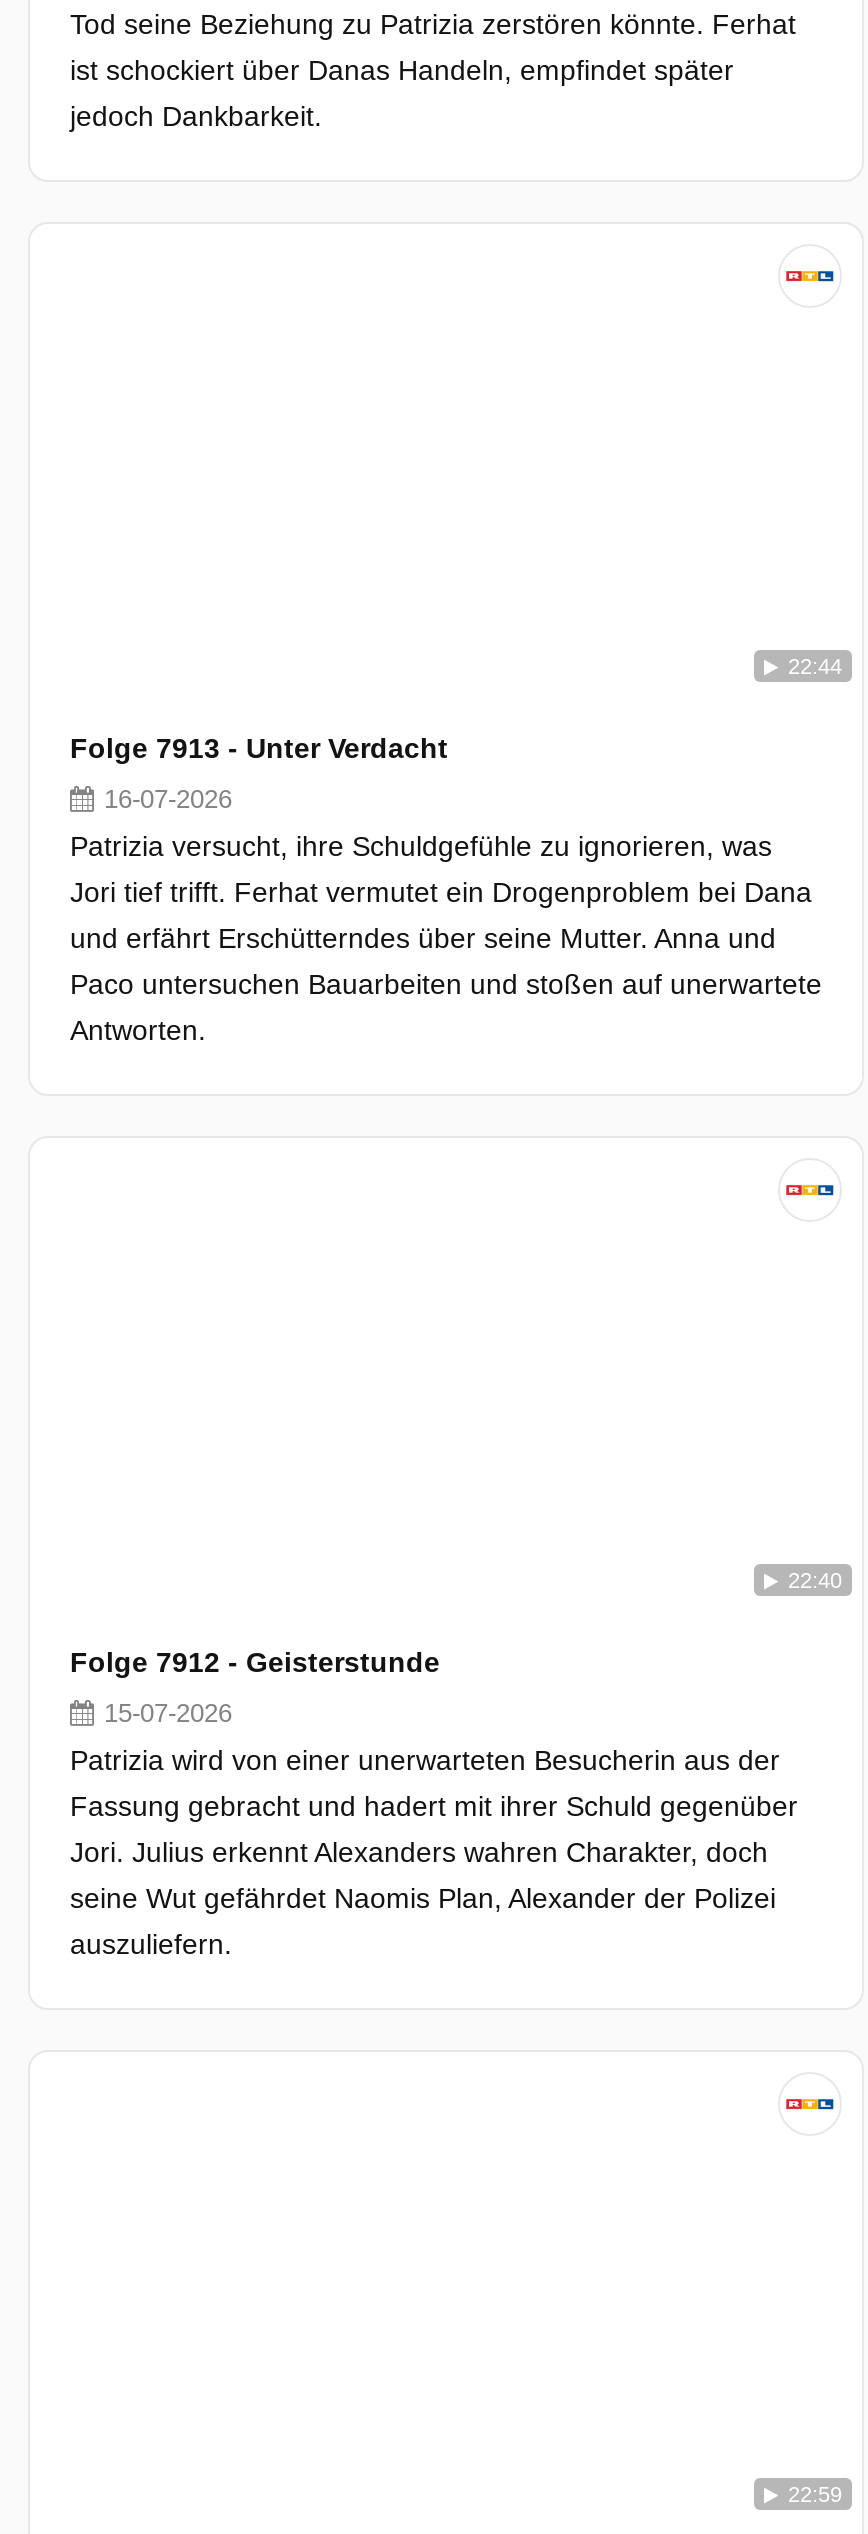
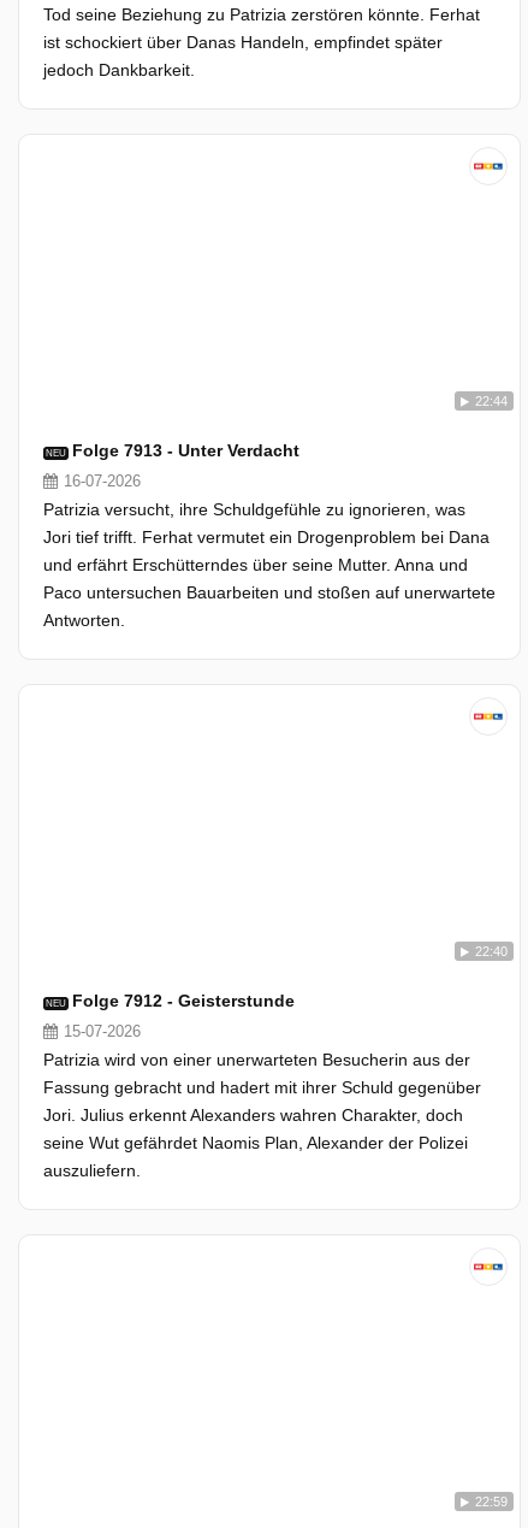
- Folge 7913 - Unter Verdacht
+ NEU Folge 7913 - Unter Verdacht

- Folge 7912 - Geisterstunde
+ NEU Folge 7912 - Geisterstunde
